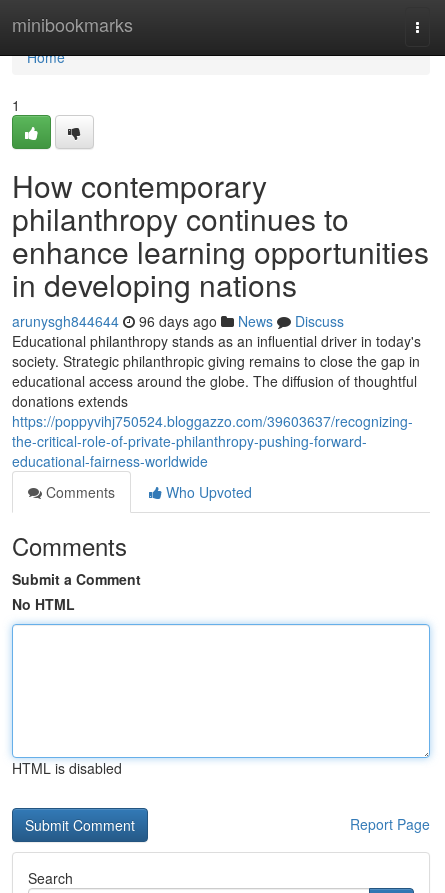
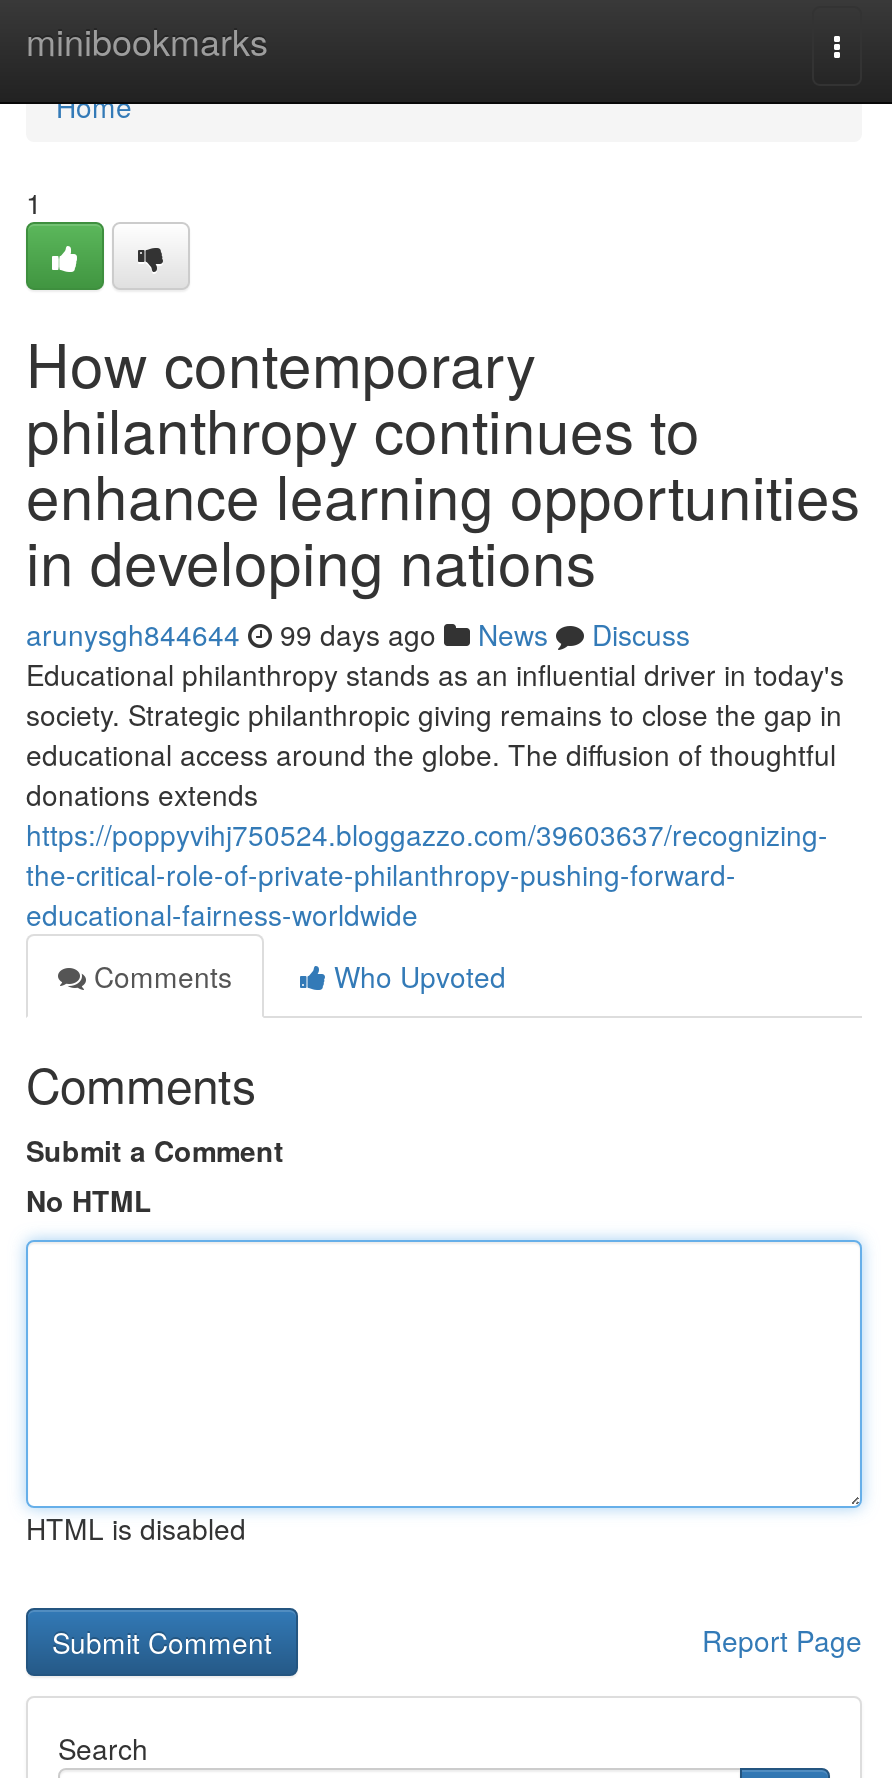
- arunysgh844644 96 days ago News Discuss
+ arunysgh844644 99 days ago News Discuss
